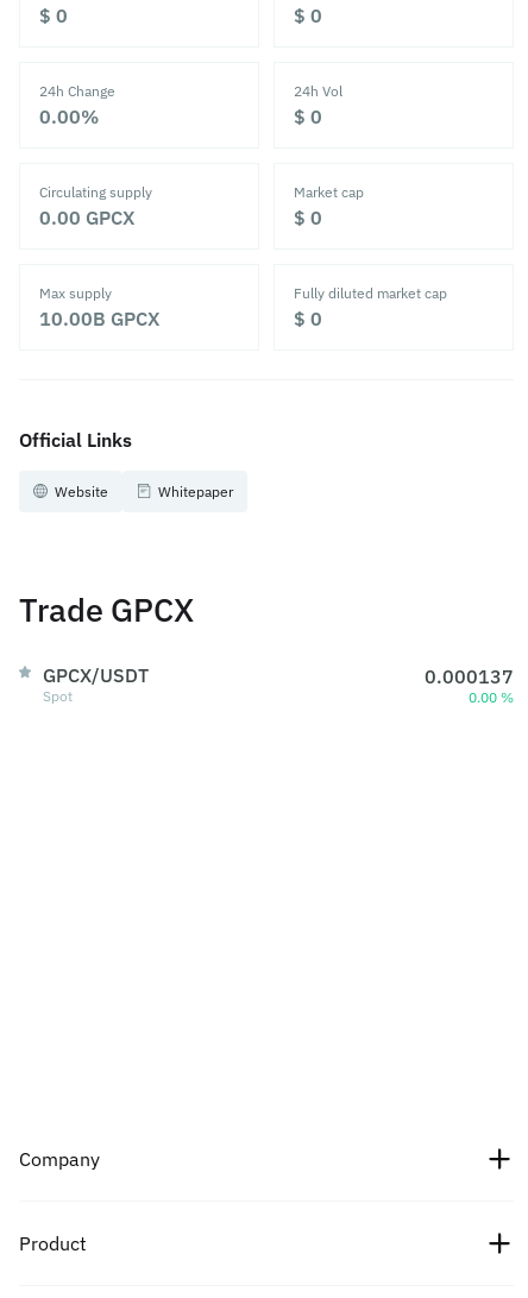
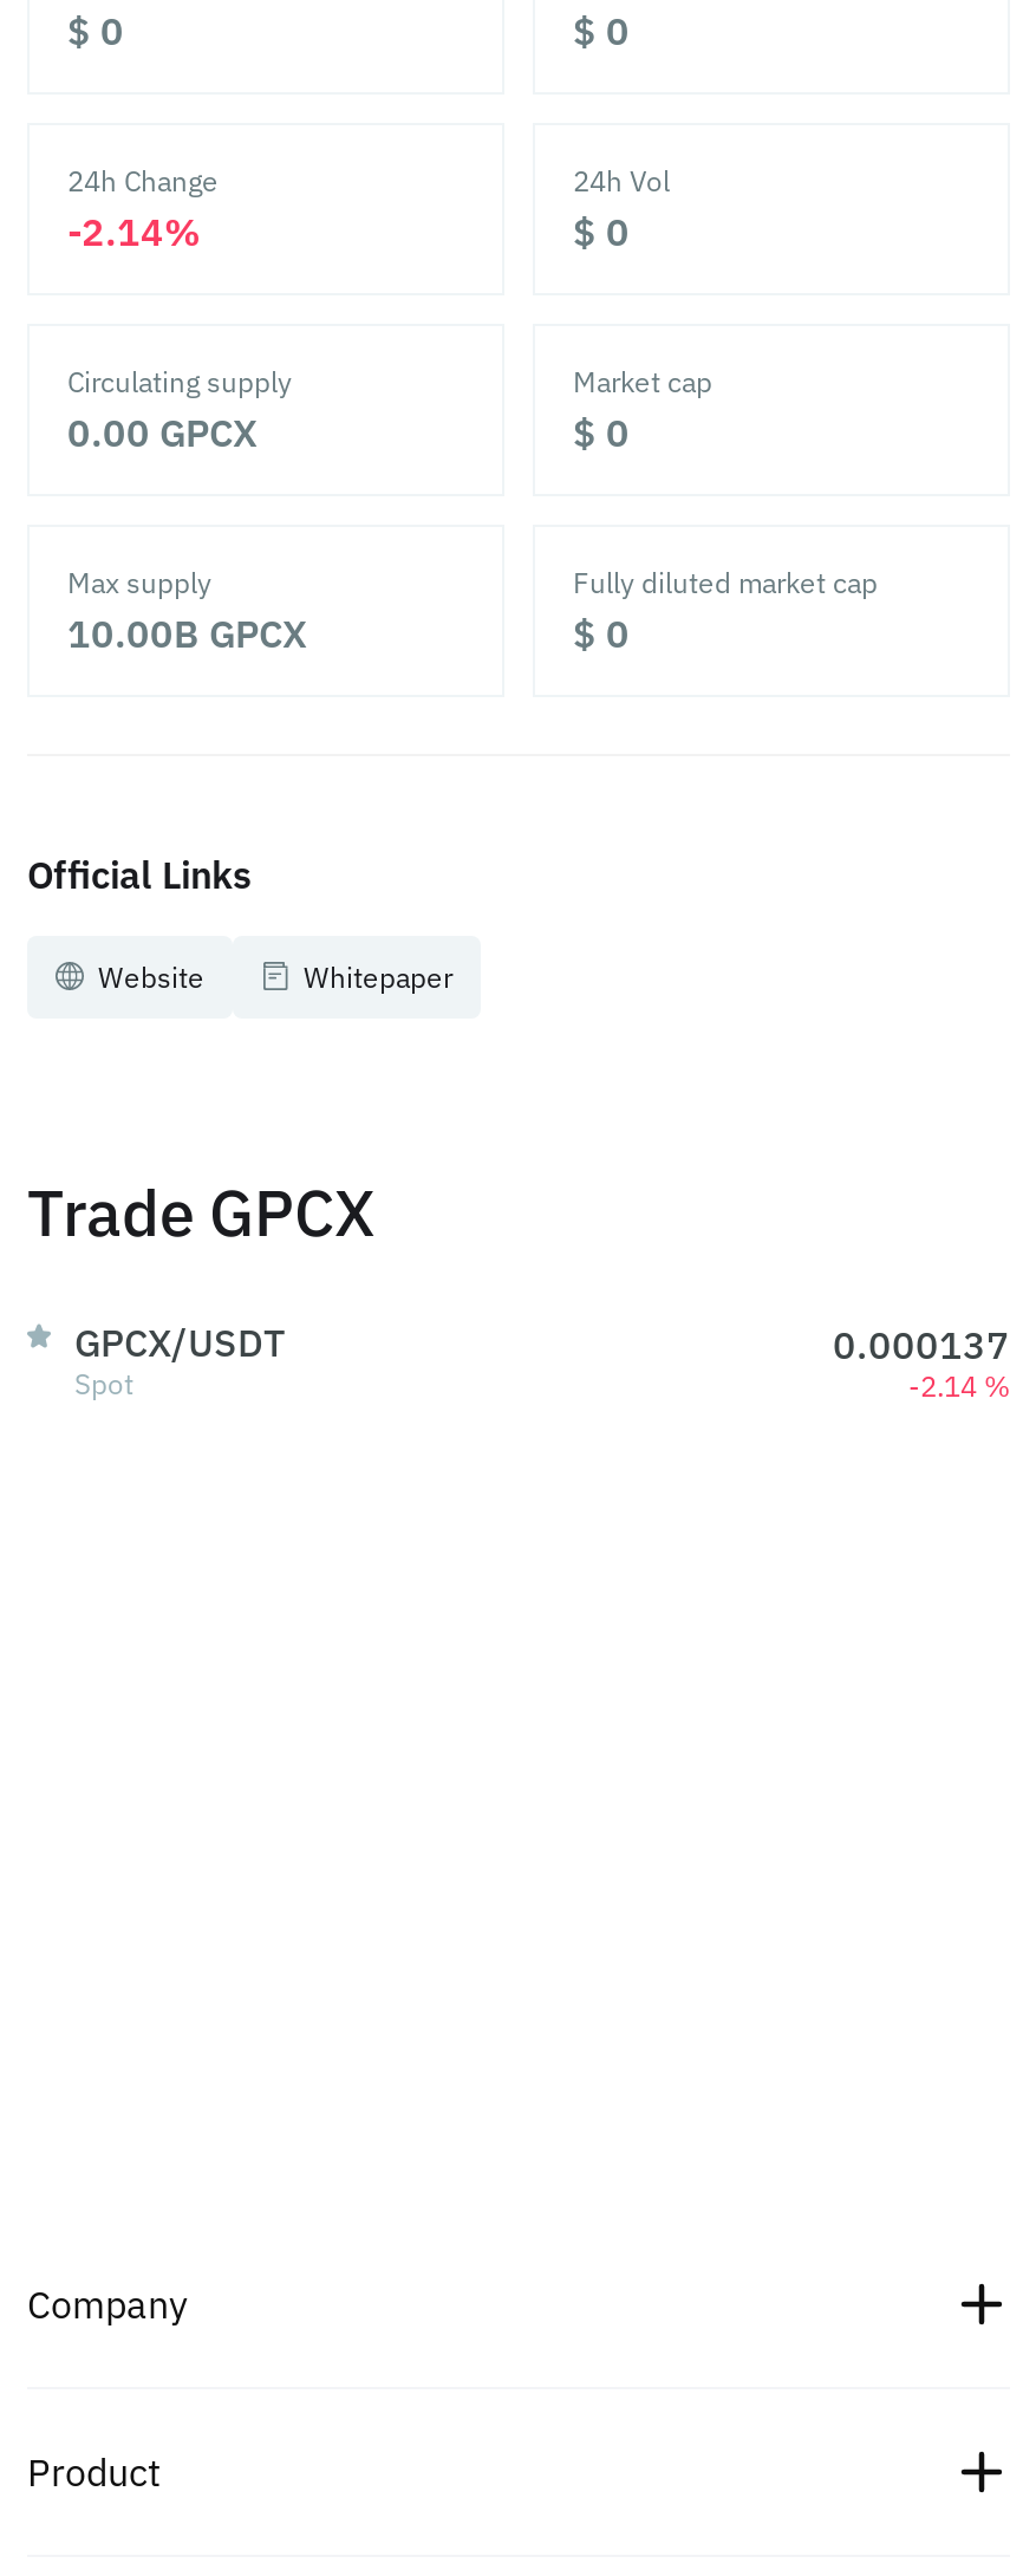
- 0.00%
+ -2.14%

- 0.00 %
+ -2.14 %
